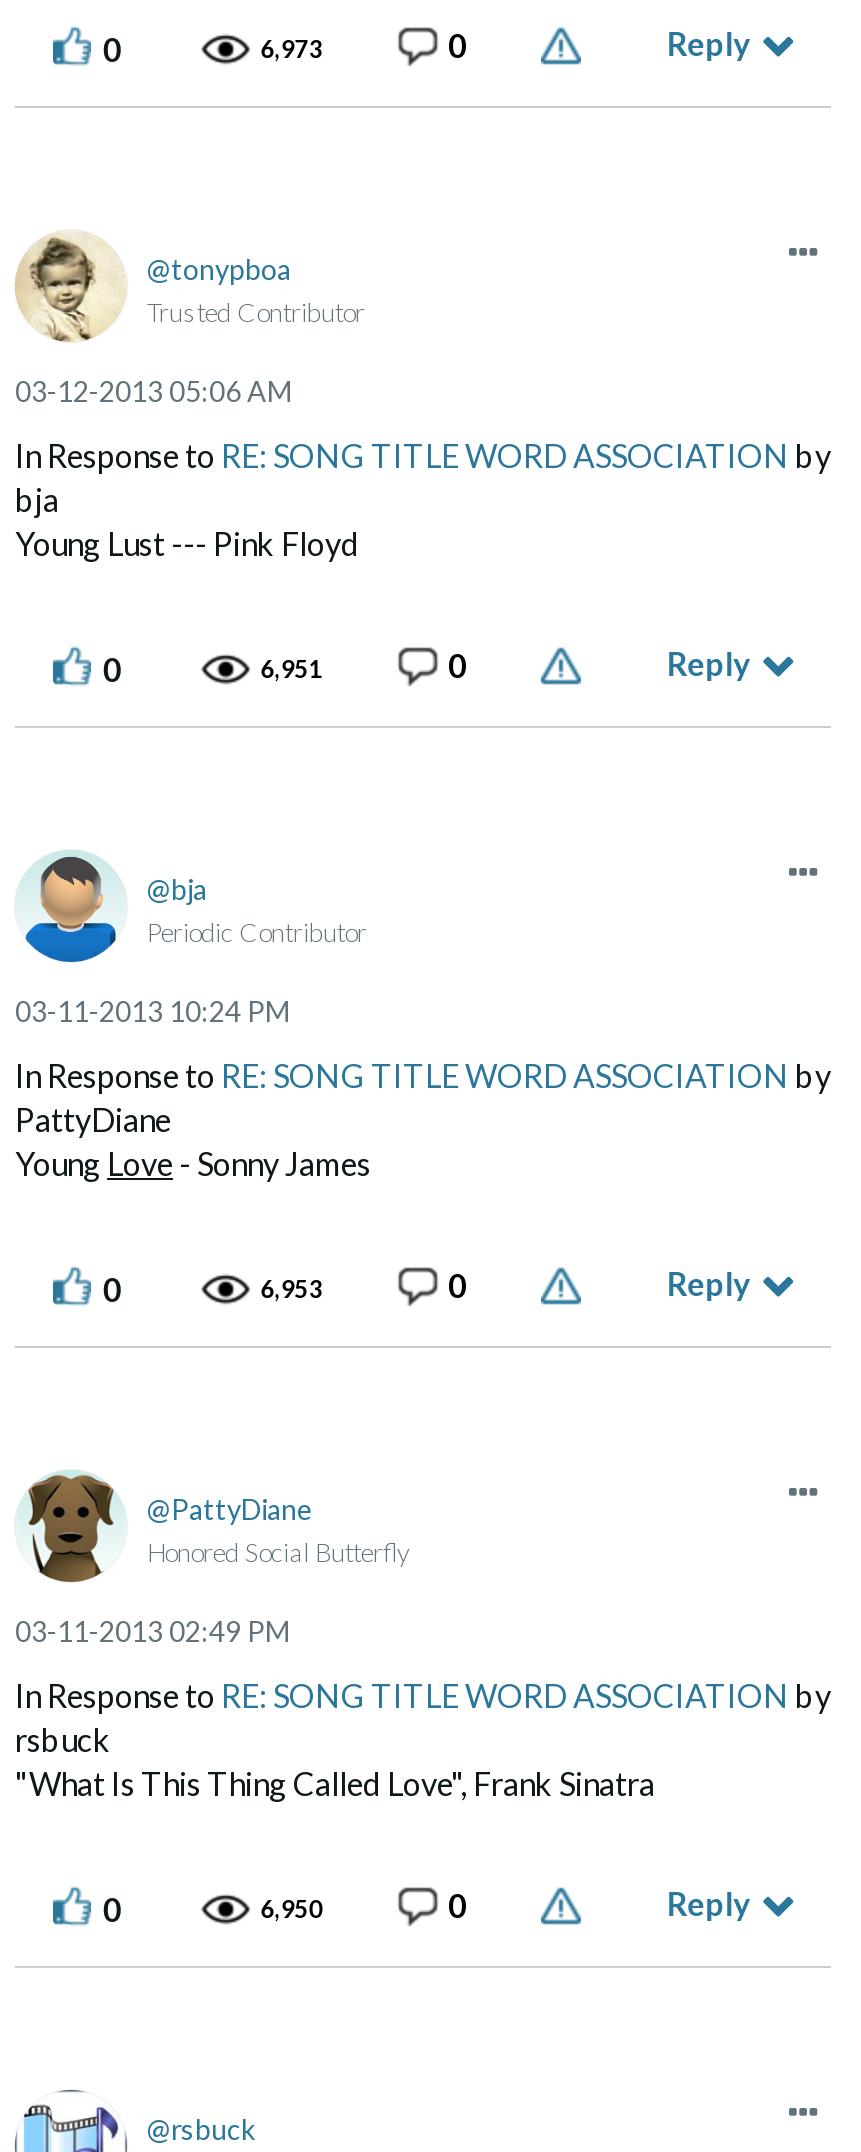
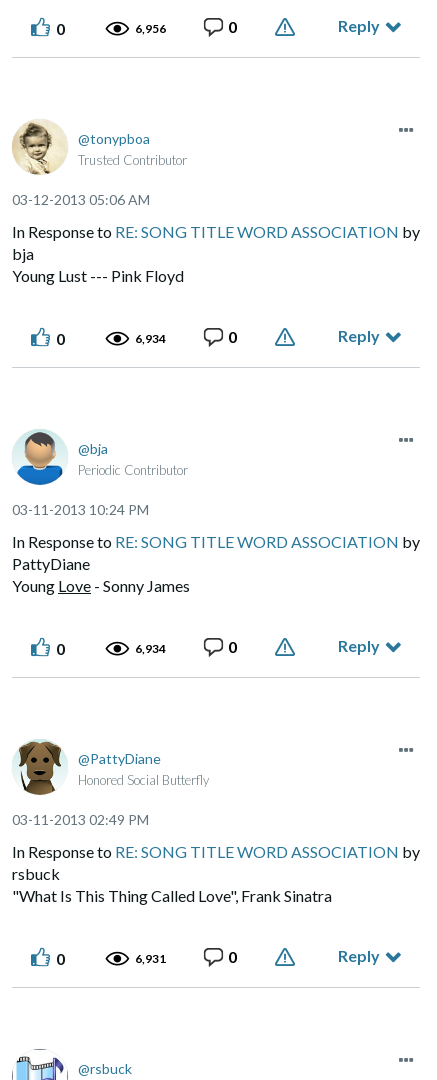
- 6,973
+ 6,956

- 6,951
+ 6,934

- 6,953
+ 6,934

- 6,950
+ 6,931
